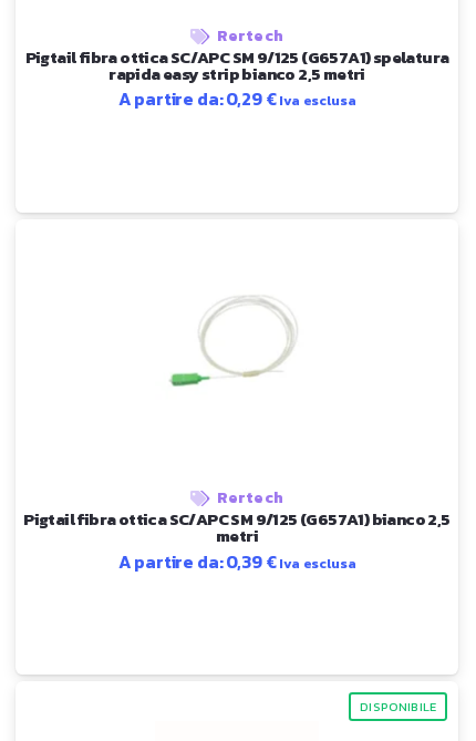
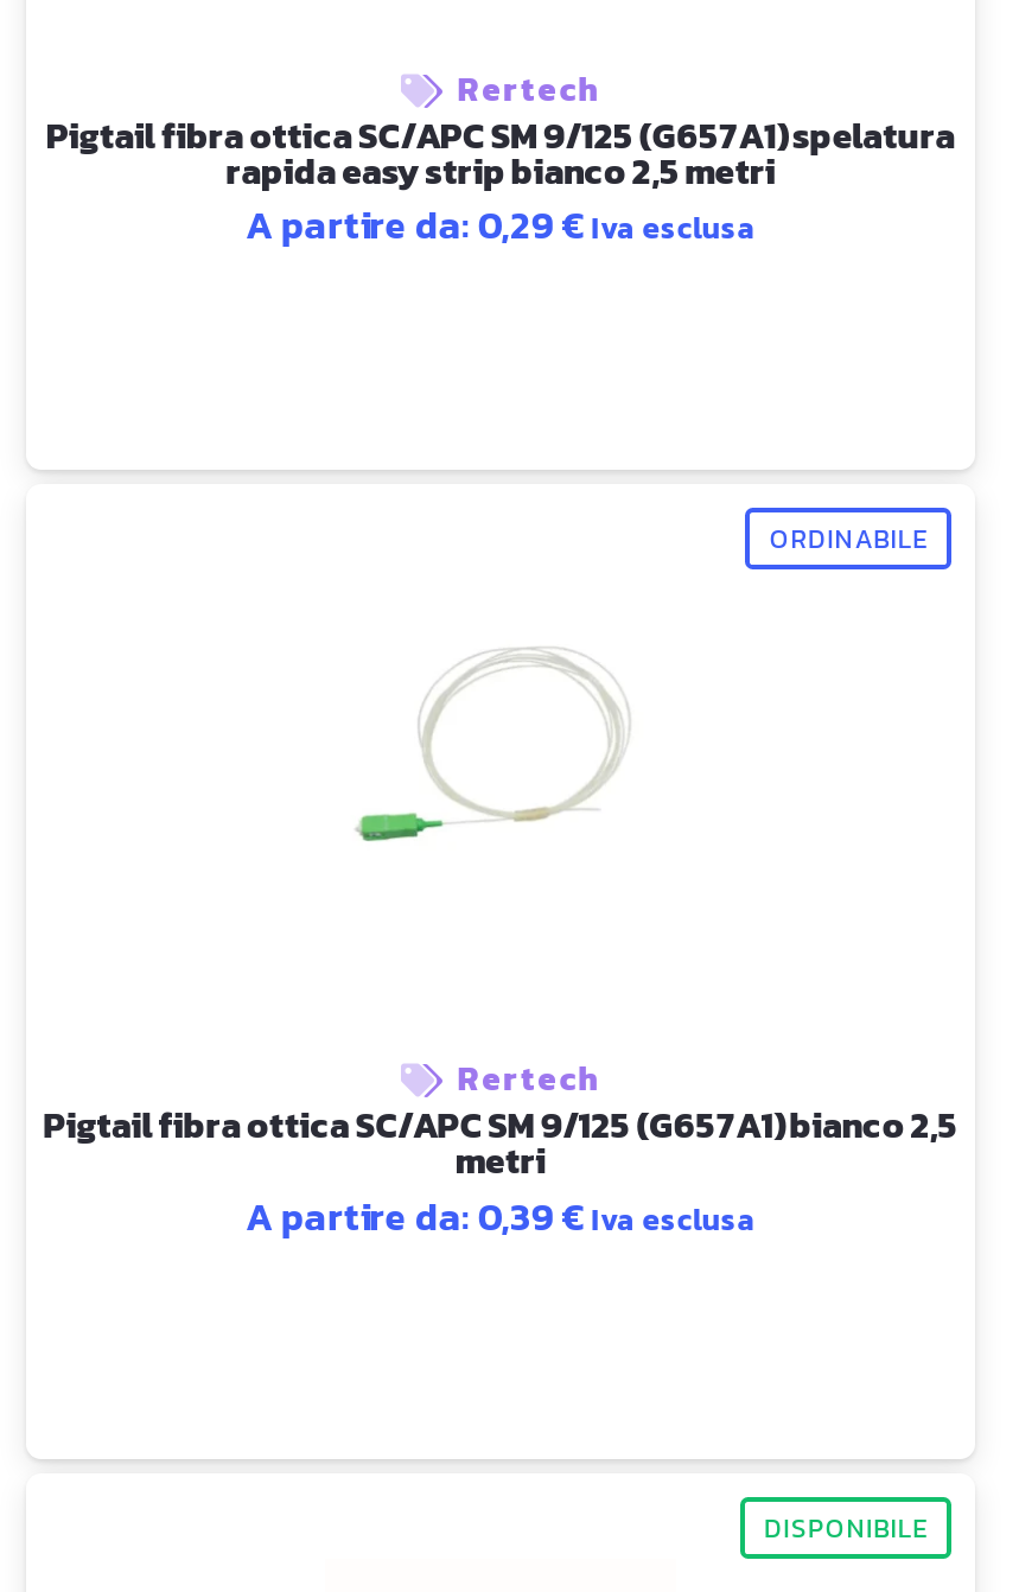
+ ORDINABILE
